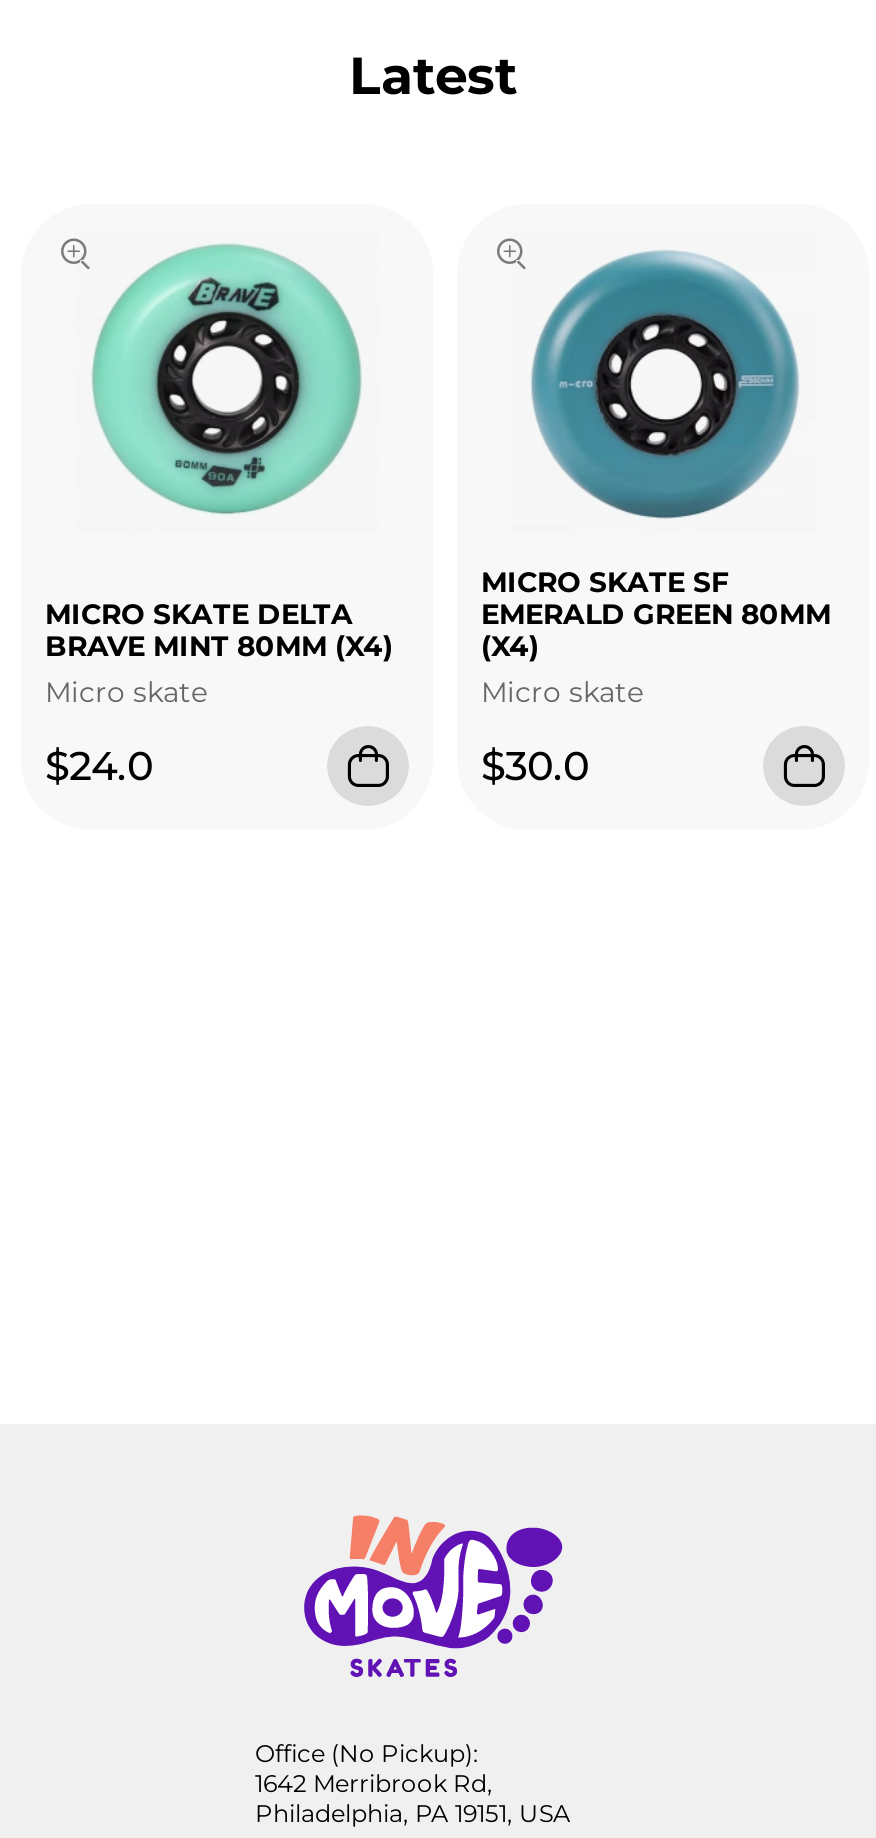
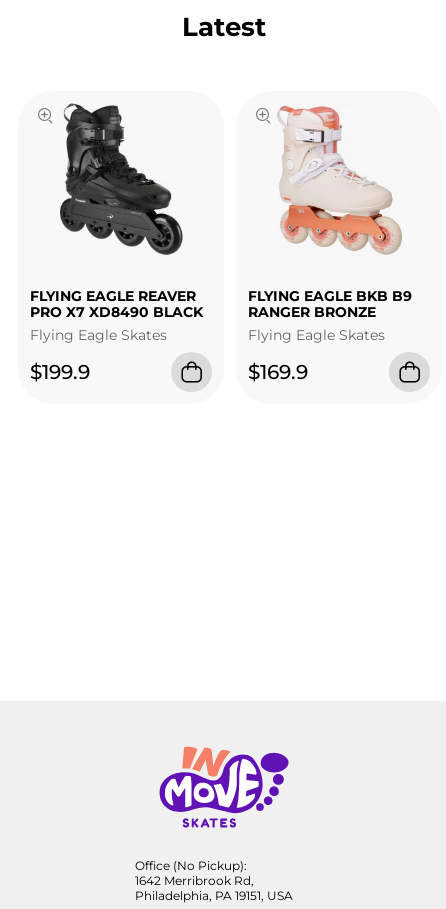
- [image]
- MICRO SKATE DELTA
- BRAVE MINT 80MM (X4)
- Micro skate
+ [image]
+ FLYING EAGLE REAVER
+ PRO X7 XD8490 BLACK
+ Flying Eagle Skates

- [image]
- MICRO SKATE SF
- EMERALD GREEN 80MM
- (X4)
- Micro skate
+ [image]
+ FLYING EAGLE BKB B9
+ RANGER BRONZE
+ Flying Eagle Skates

- $24.0
+ $199.9

- $30.0
+ $169.9
